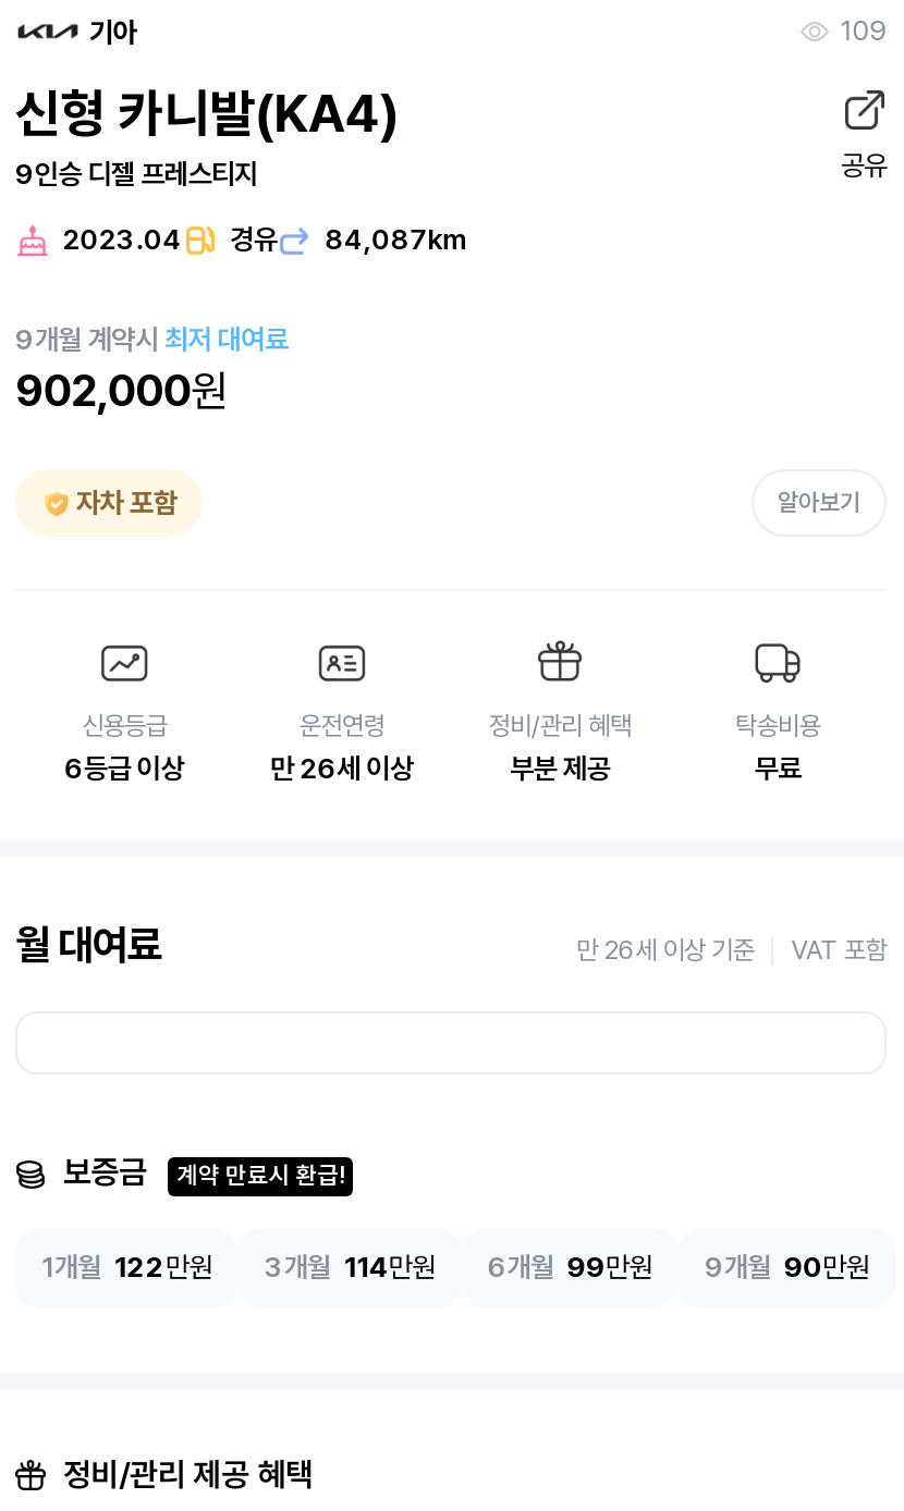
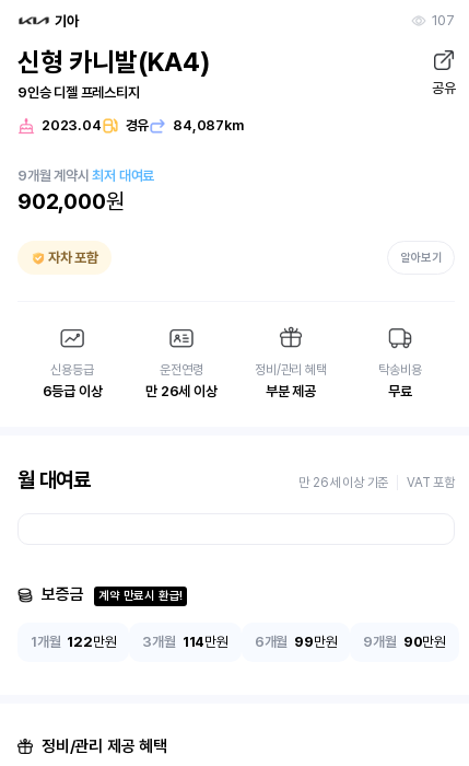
- 109
+ 107
